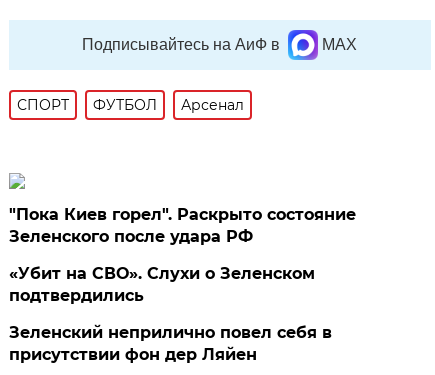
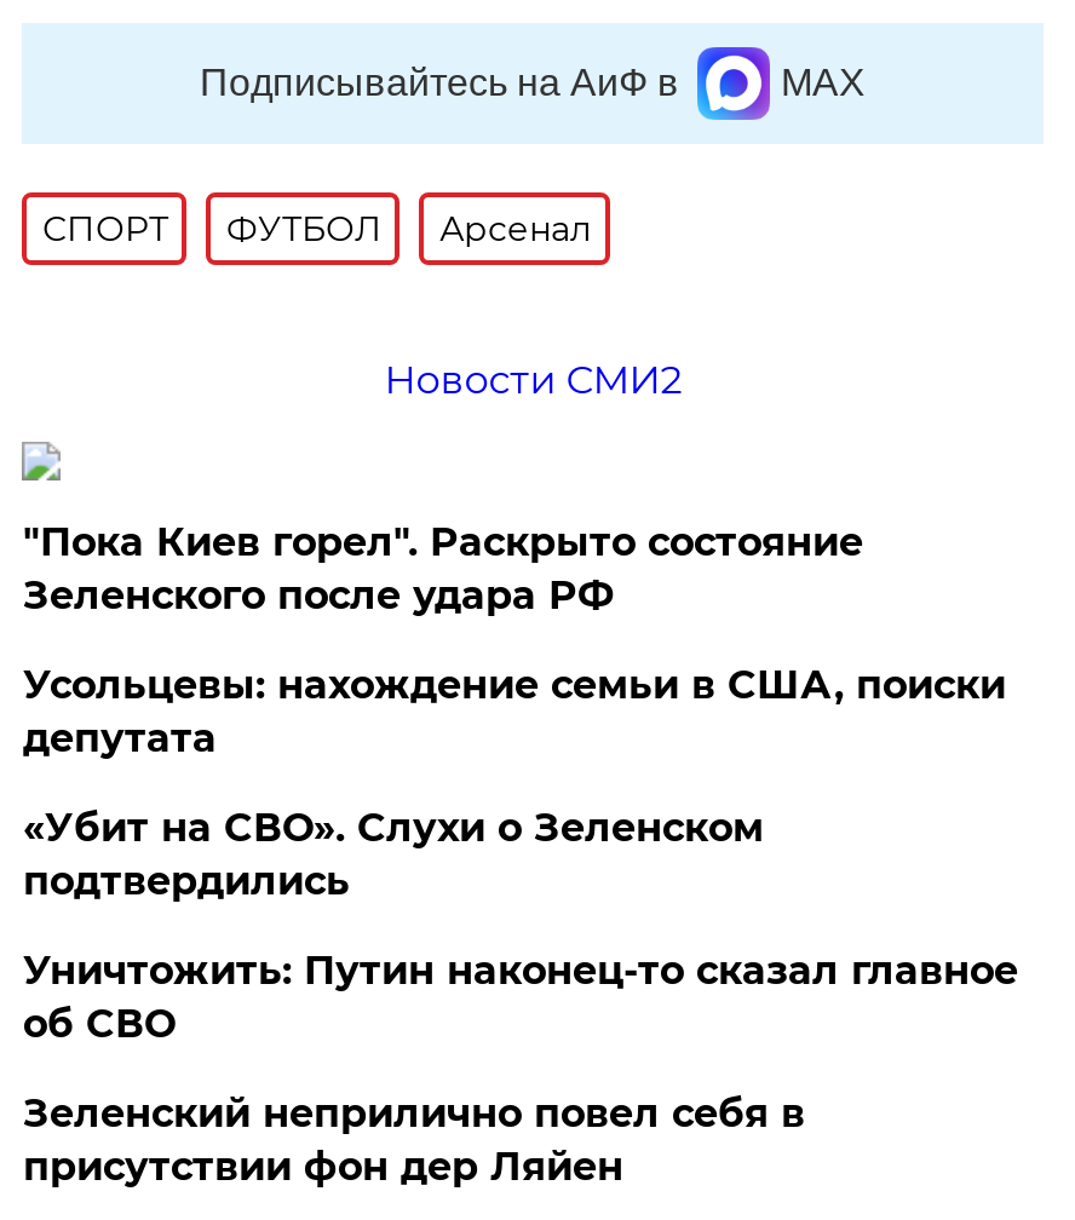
+ Новости СМИ2

+ Усольцевы: нахождение семьи в США, поиски
+ депутата

+ Уничтожить: Путин наконец-то сказал главное
+ об СВО
